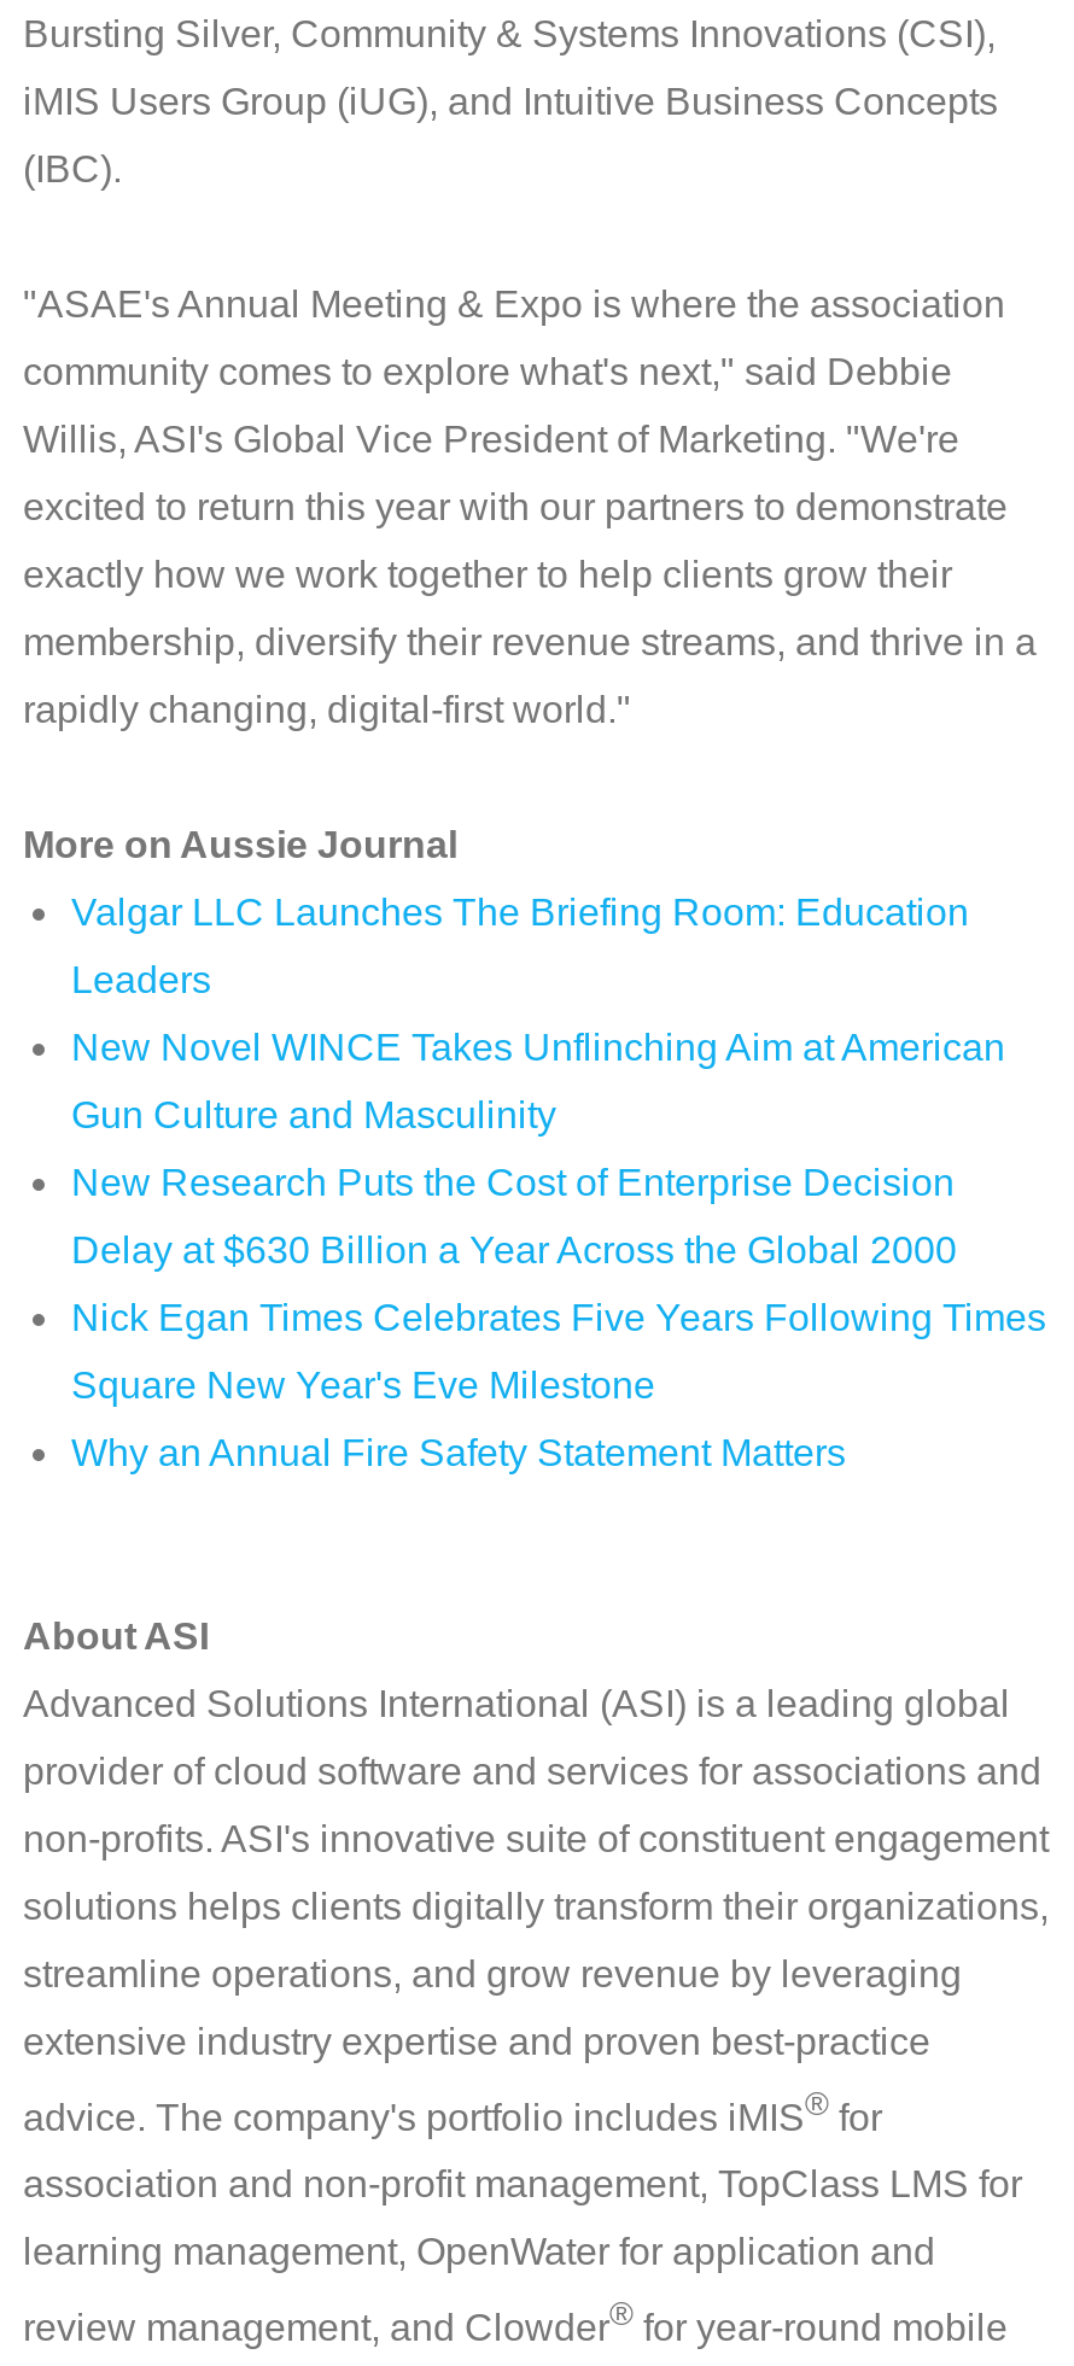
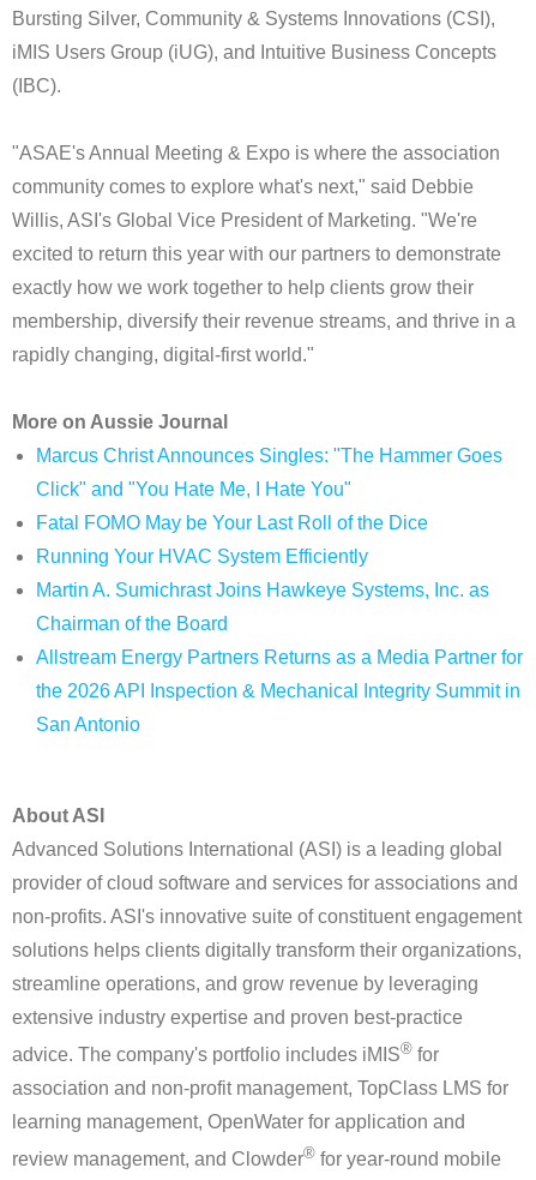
- Valgar LLC Launches The Briefing Room: Education
+ Marcus Christ Announces Singles: "The Hammer Goes

- Leaders
+ Click" and "You Hate Me, I Hate You"

- New Novel WINCE Takes Unflinching Aim at American
+ Fatal FOMO May be Your Last Roll of the Dice

- Gun Culture and Masculinity
+ Running Your HVAC System Efficiently

- New Research Puts the Cost of Enterprise Decision
+ Martin A. Sumichrast Joins Hawkeye Systems, Inc. as

- Delay at $630 Billion a Year Across the Global 2000
+ Chairman of the Board

- Nick Egan Times Celebrates Five Years Following Times
+ Allstream Energy Partners Returns as a Media Partner for

- Square New Year's Eve Milestone
+ the 2026 API Inspection & Mechanical Integrity Summit in

- Why an Annual Fire Safety Statement Matters
+ San Antonio
